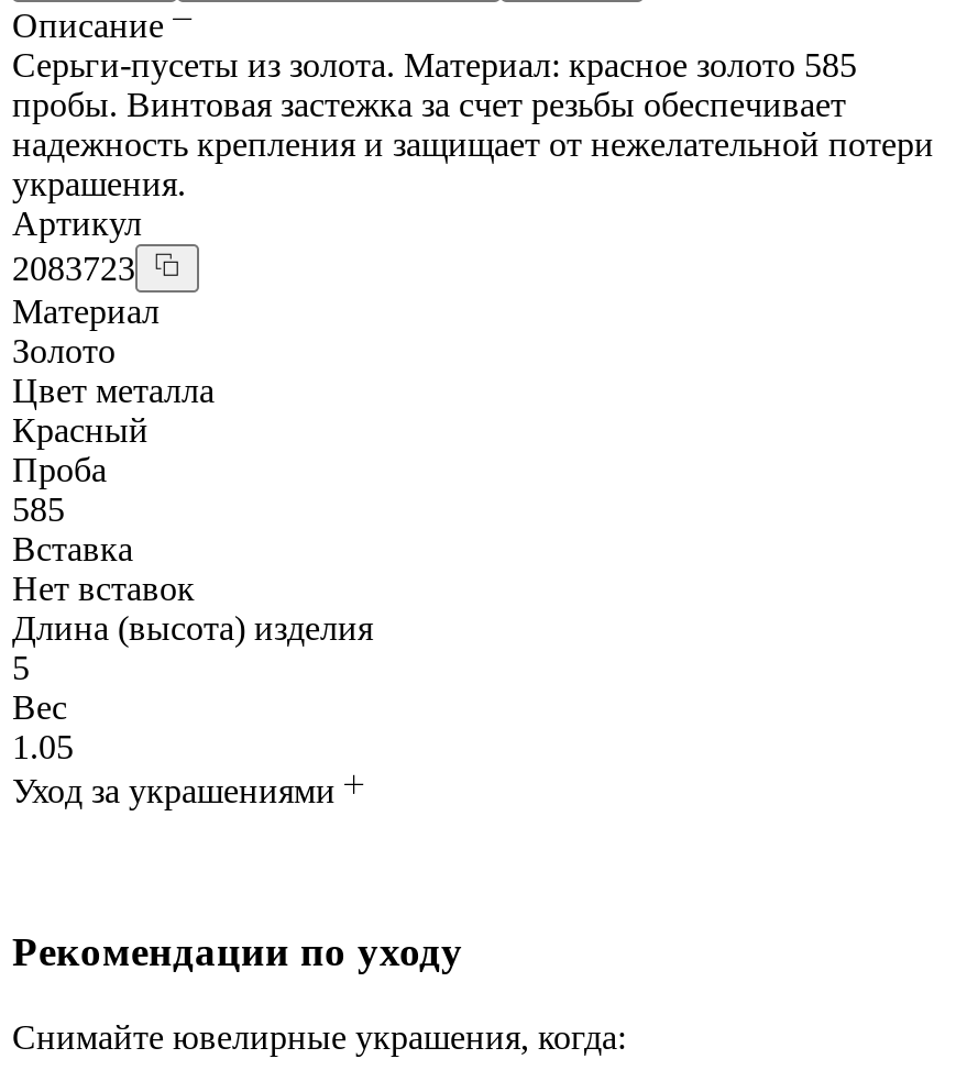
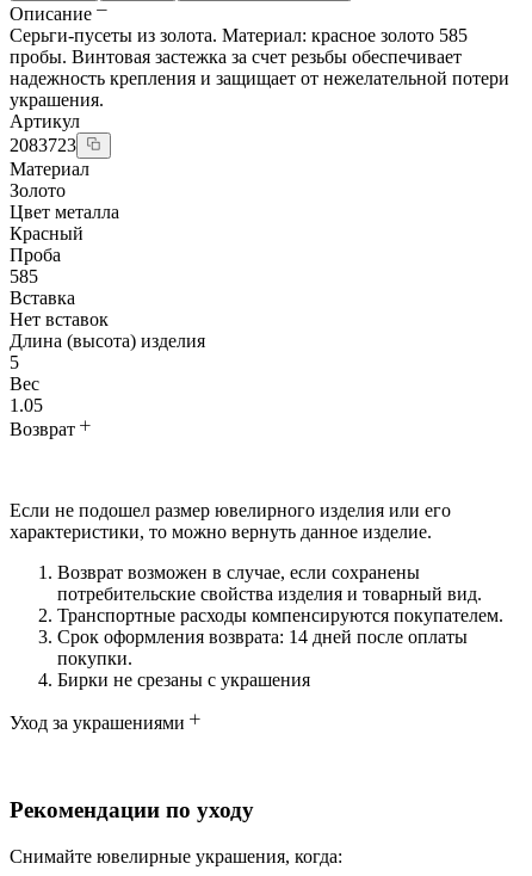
+ Возврат

+ Если не подошел размер ювелирного изделия или его
+ характеристики, то можно вернуть данное изделие.
+ Возврат возможен в случае, если сохранены
+ потребительские свойства изделия и товарный вид.
+ Транспортные расходы компенсируются покупателем.
+ Срок оформления возврата: 14 дней после оплаты
+ покупки.
+ Бирки не срезаны с украшения
